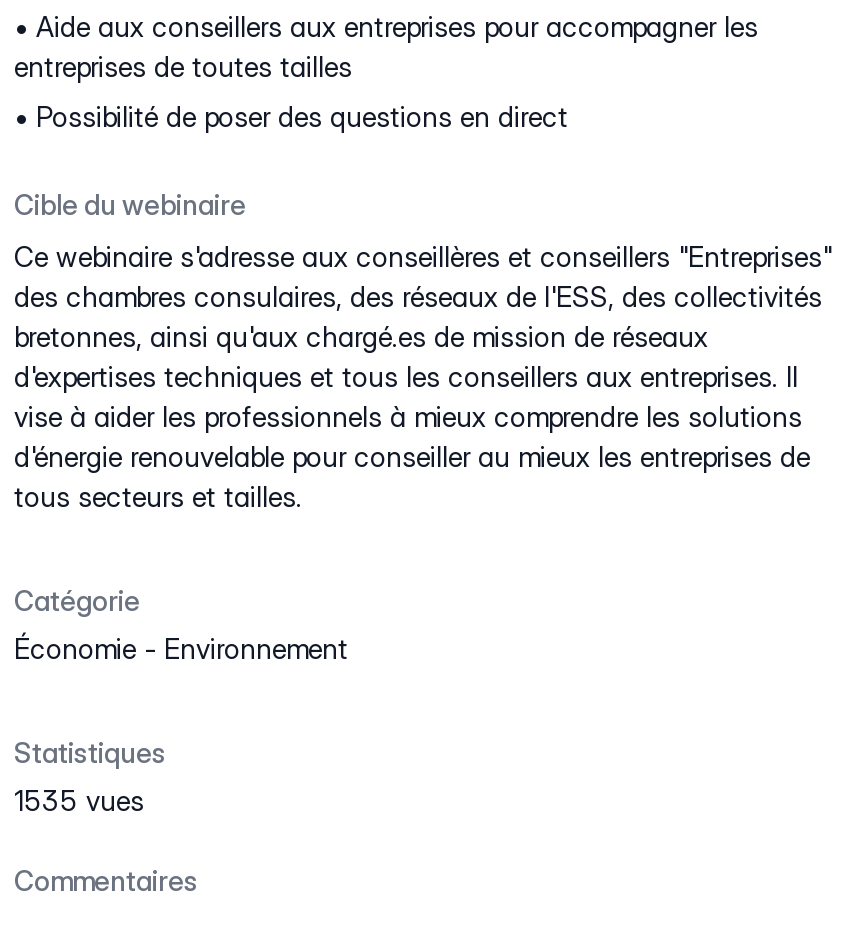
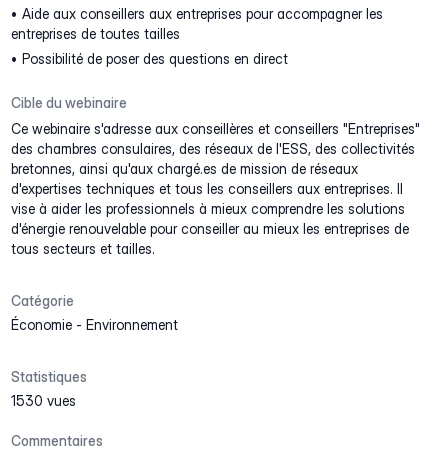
- 1535 vues
+ 1530 vues
